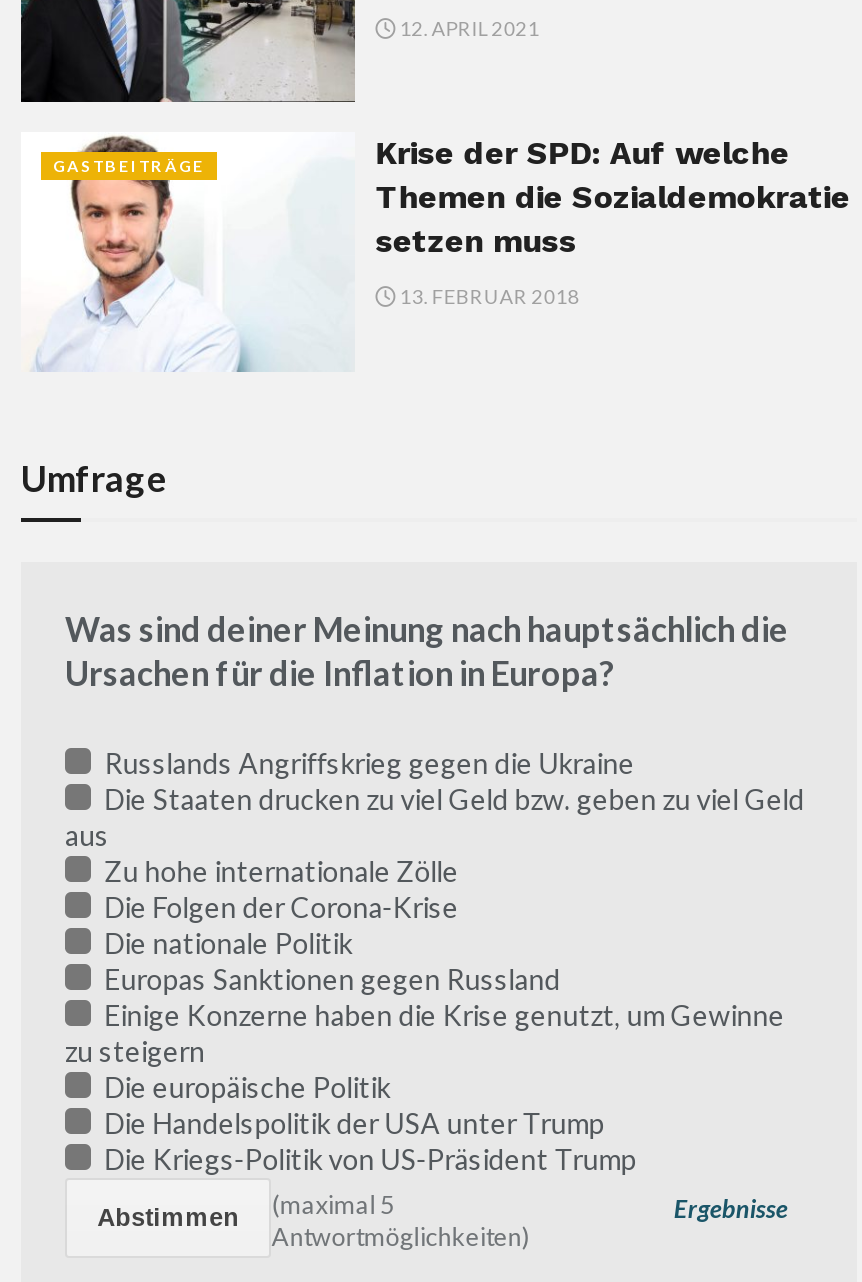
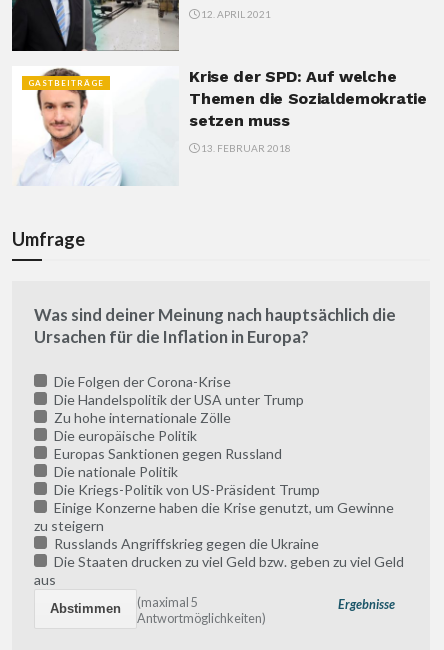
moved down: Russlands Angriffskrieg gegen die Ukraine | Die Staaten drucken zu viel Geld bzw. geben zu viel Geld | aus

moved up: Die Folgen der Corona-Krise | Die Handelspolitik der USA unter Trump | Zu hohe internationale Zölle | ... | Einige Konzerne haben die Krise genutzt, um Gewinne | zu steigern
